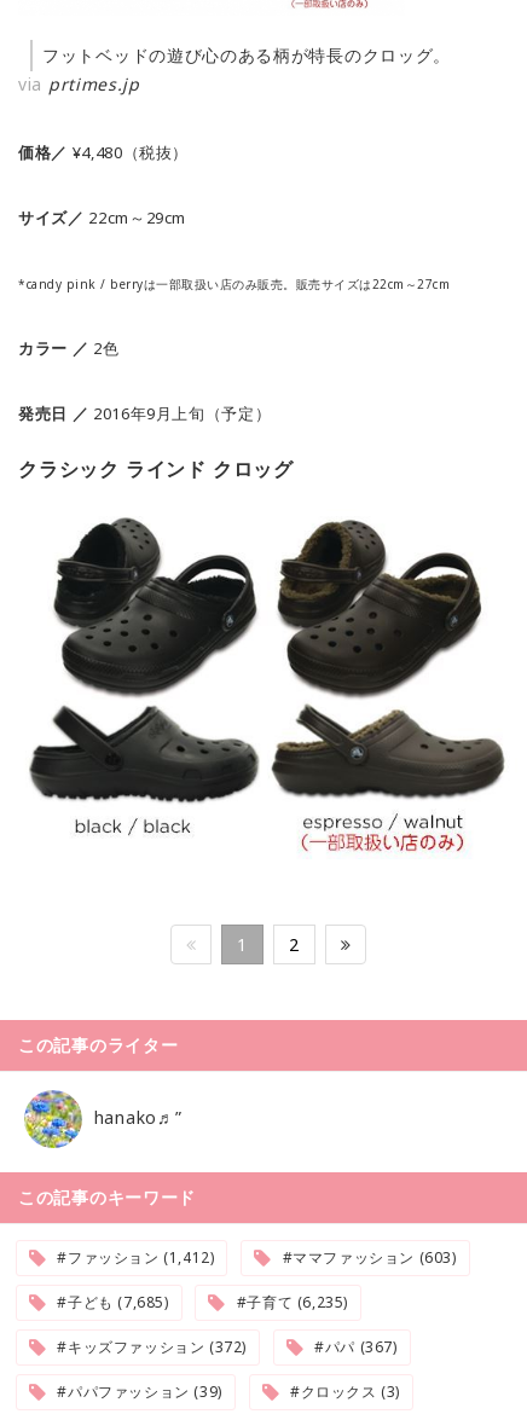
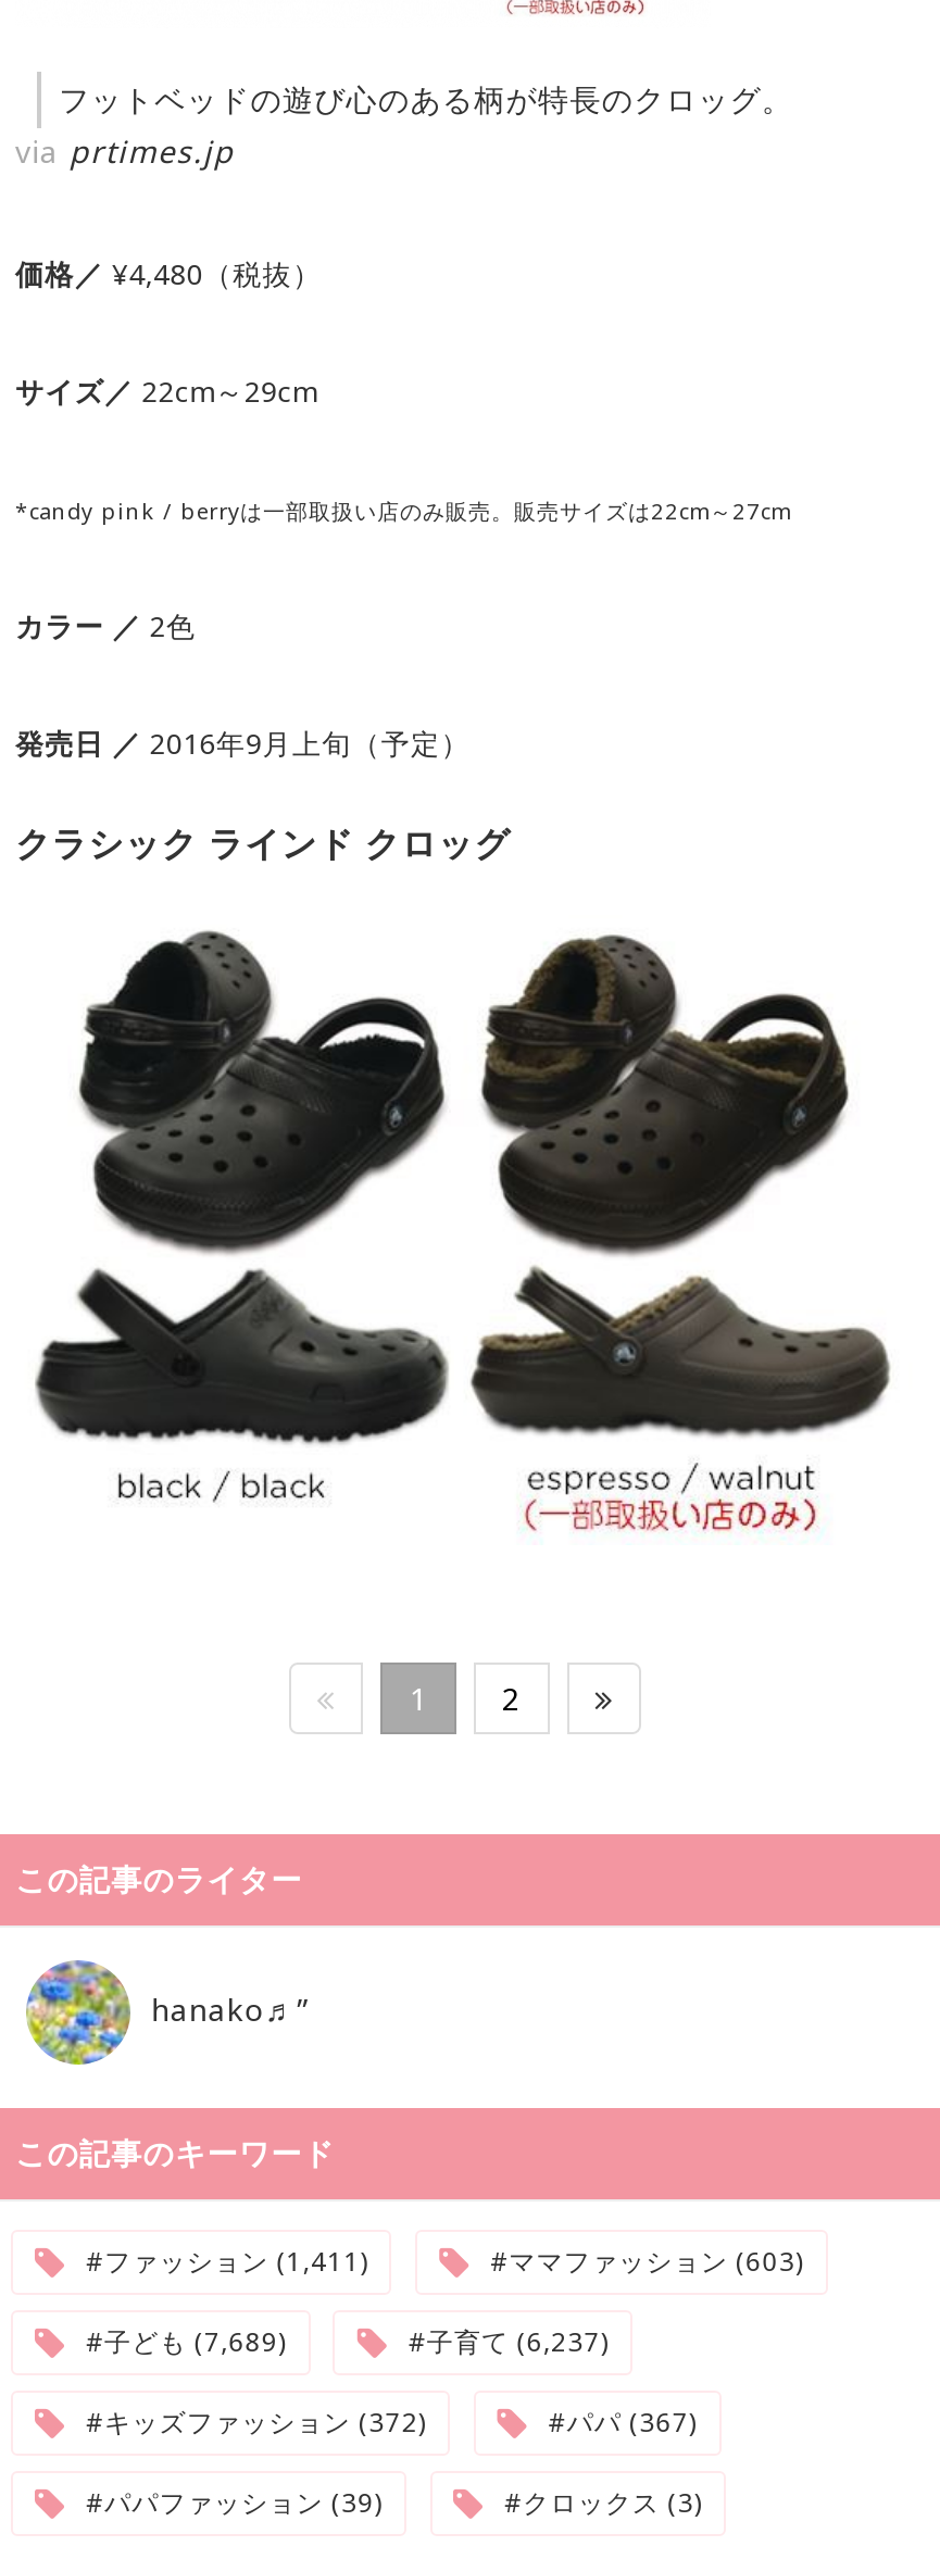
- #ファッション (1,412)
+ #ファッション (1,411)

- #子ども (7,685)
+ #子ども (7,689)

- #子育て (6,235)
+ #子育て (6,237)
